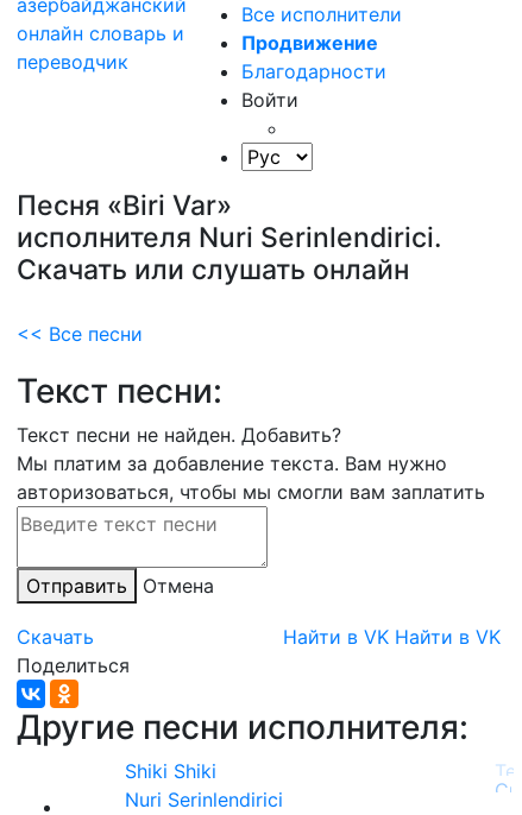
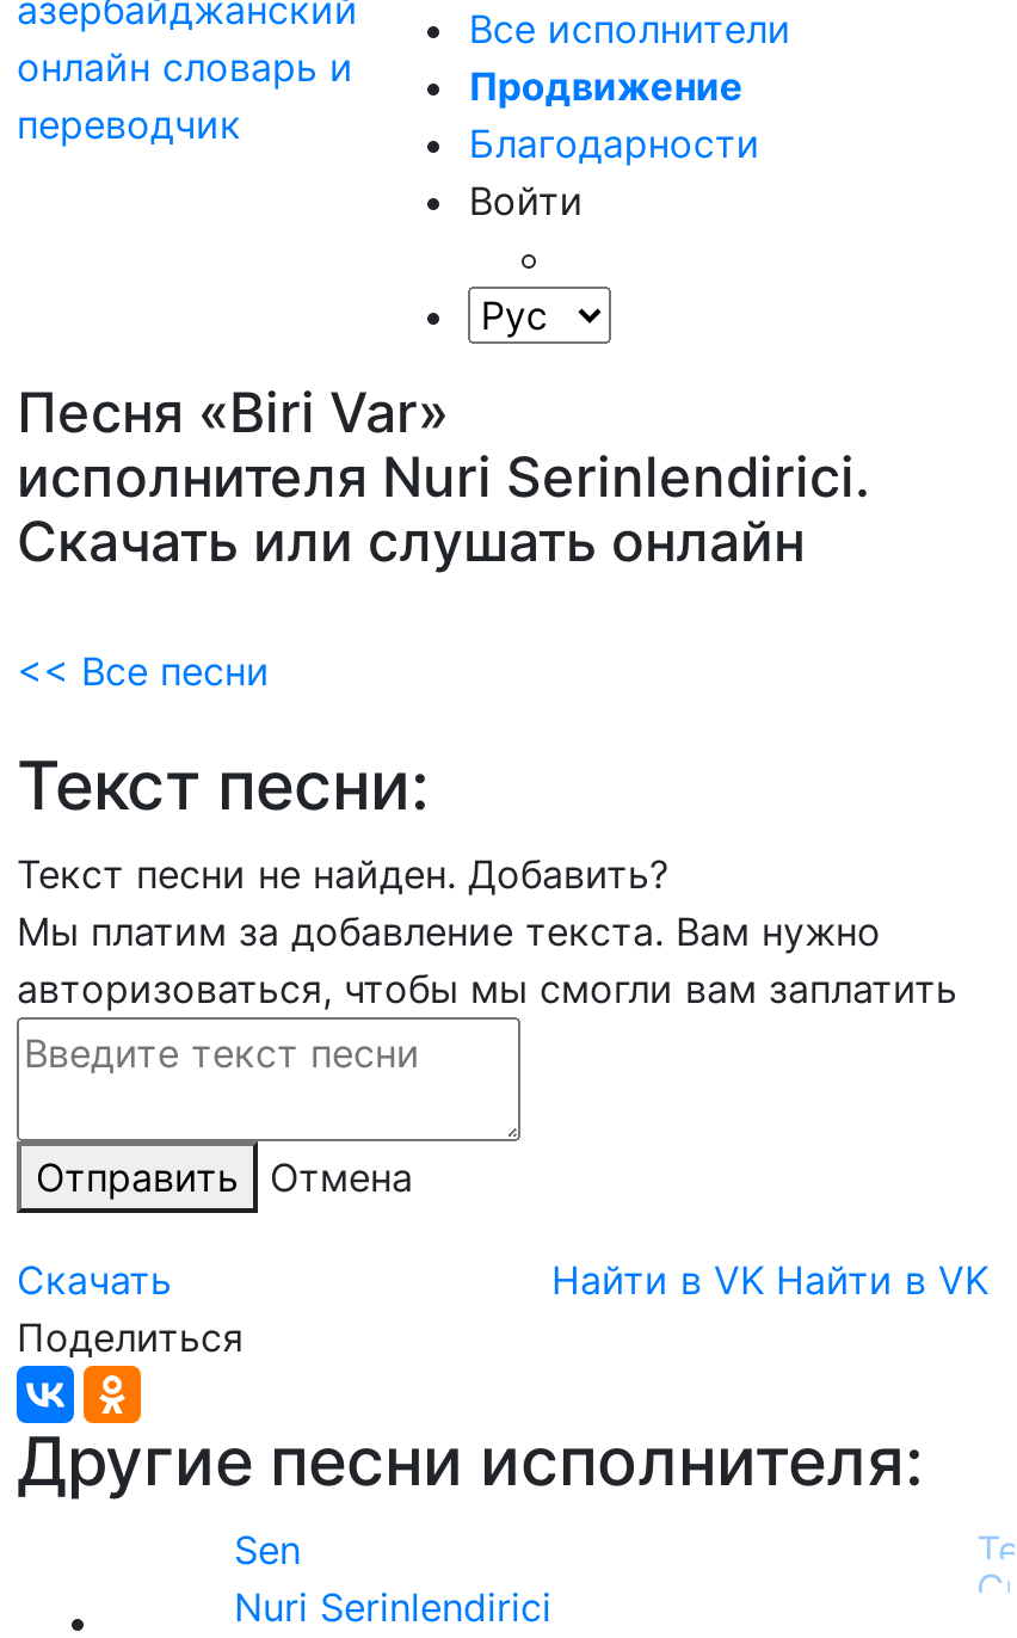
- Shiki Shiki
+ Sen
